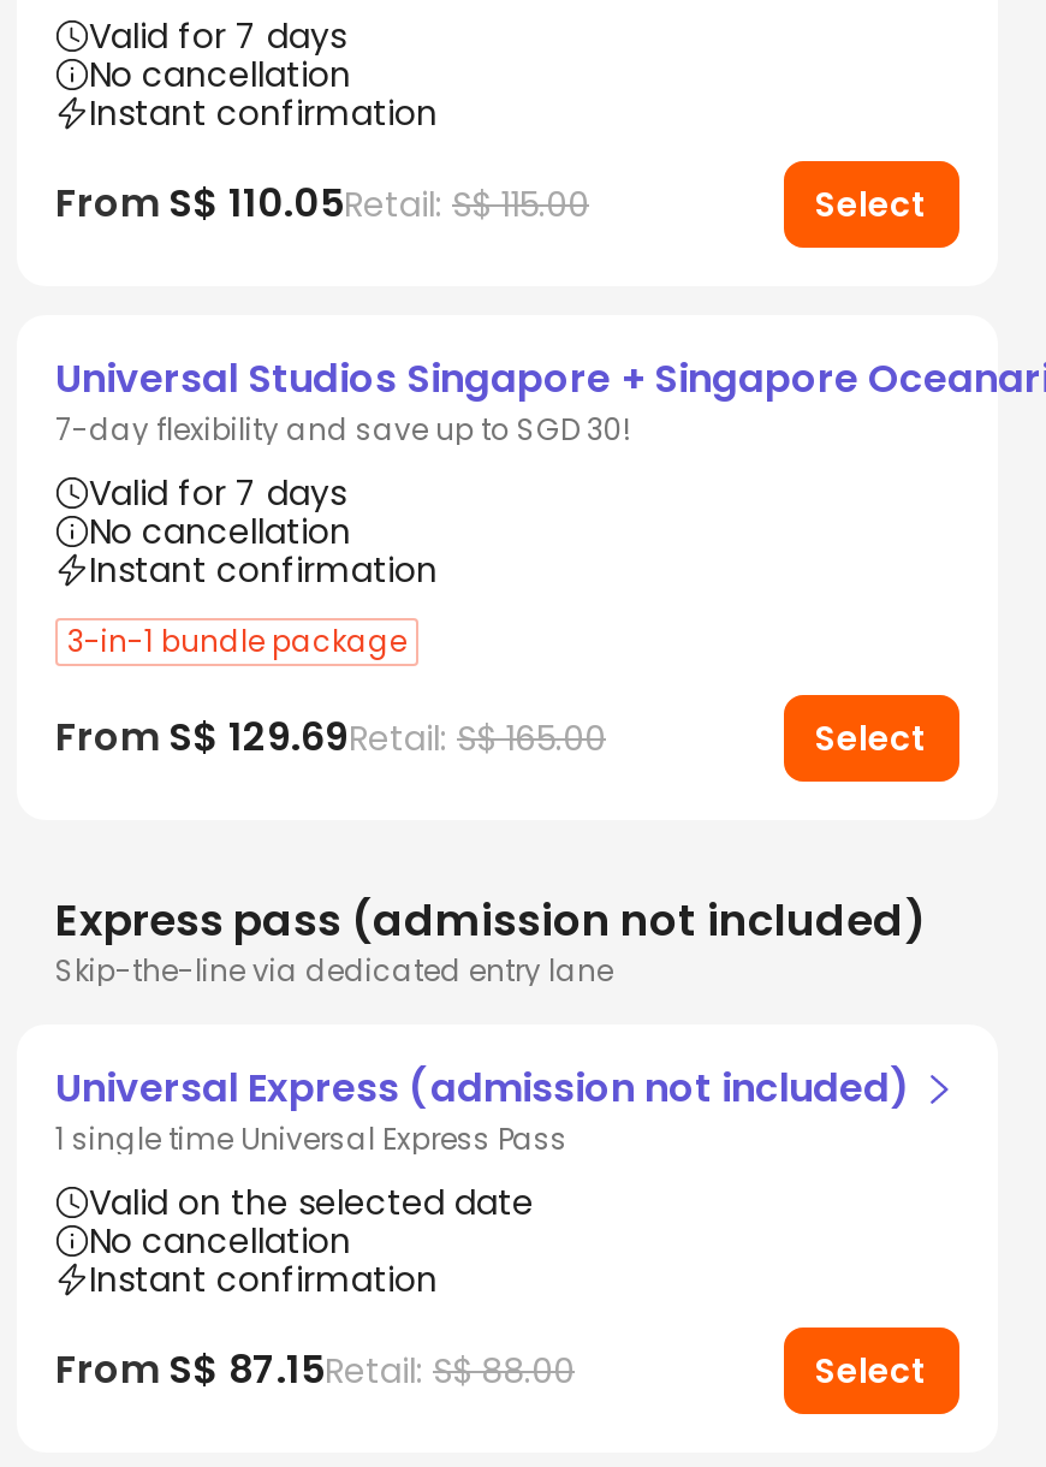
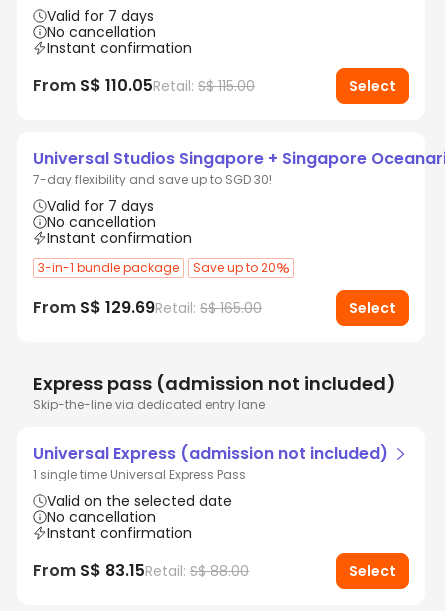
+ Save up to 20

- From S$ 87.15 Retail: S$ 88.00
+ From S$ 83.15 Retail: S$ 88.00
